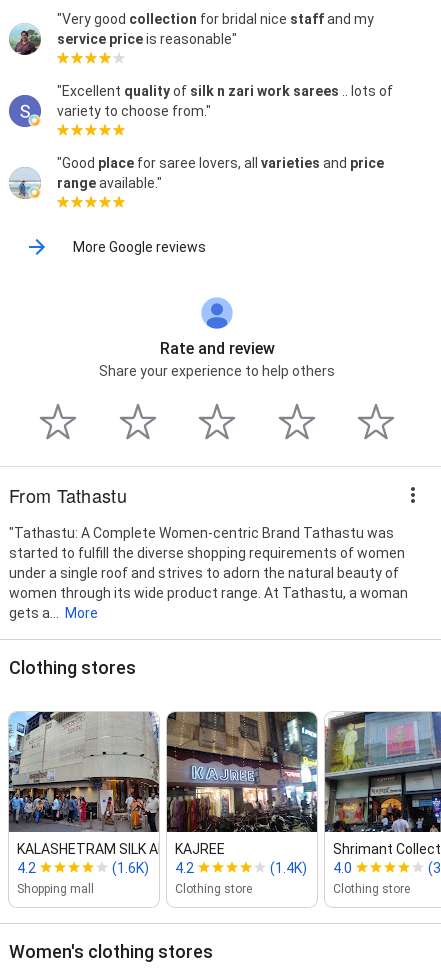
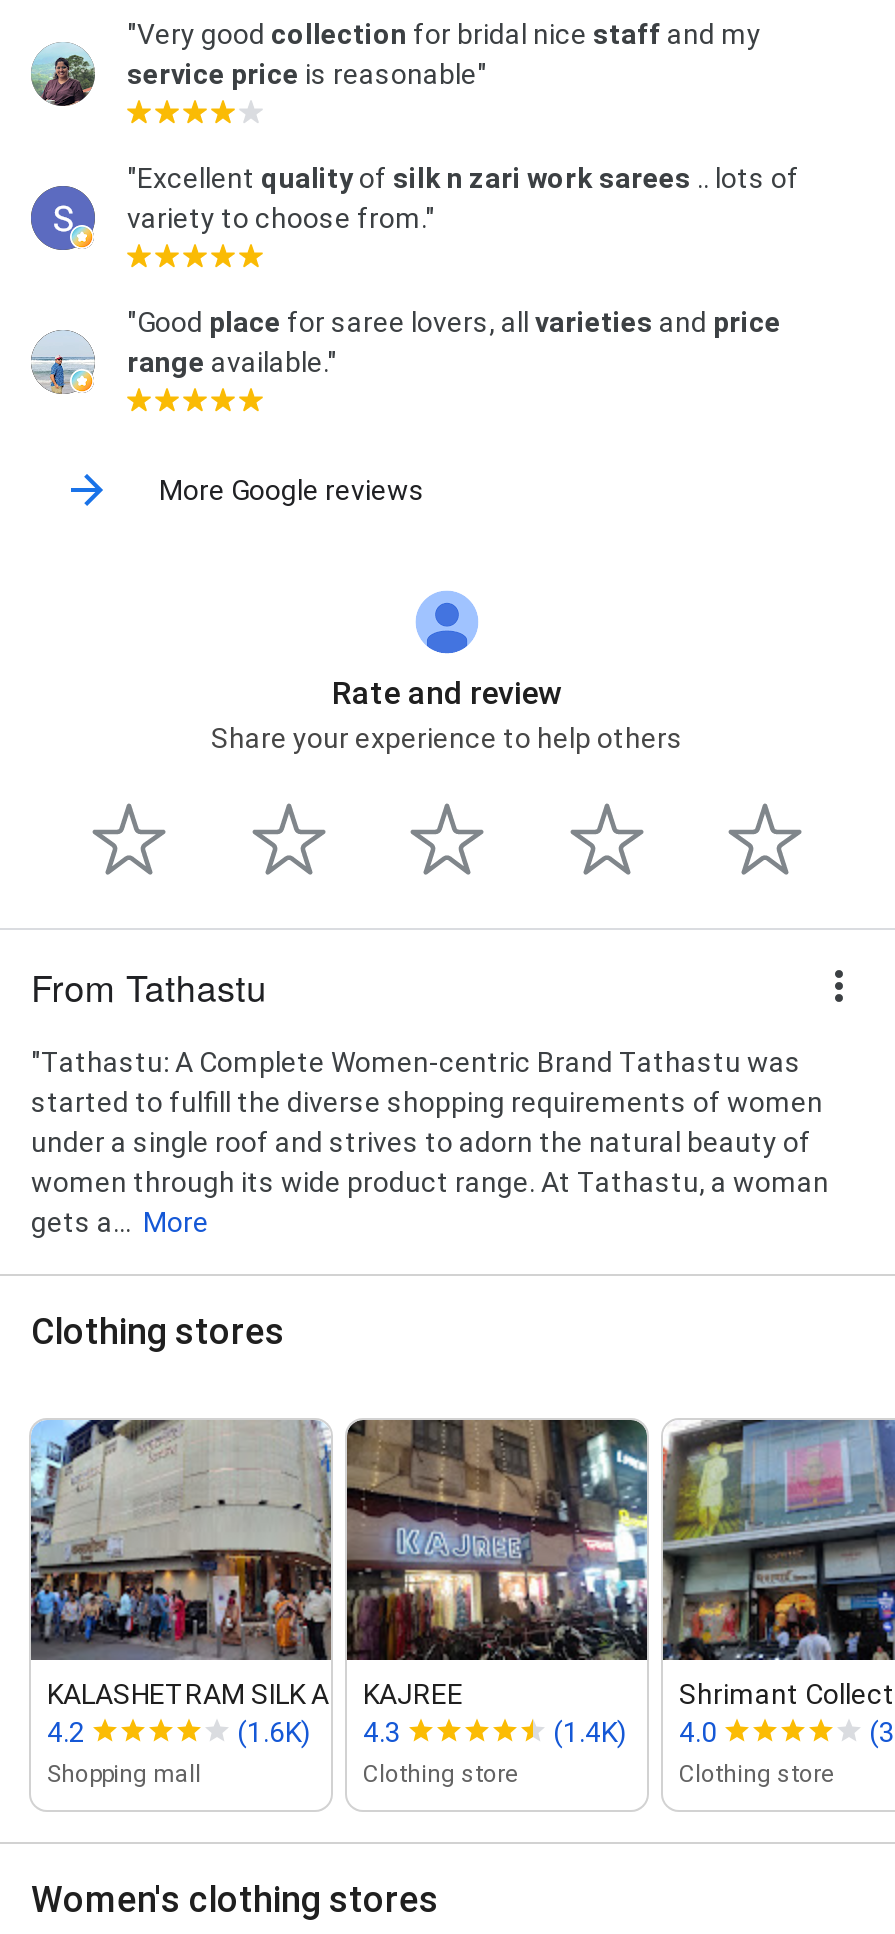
- (1.6K) 4.2
+ (1.6K) 4.3
